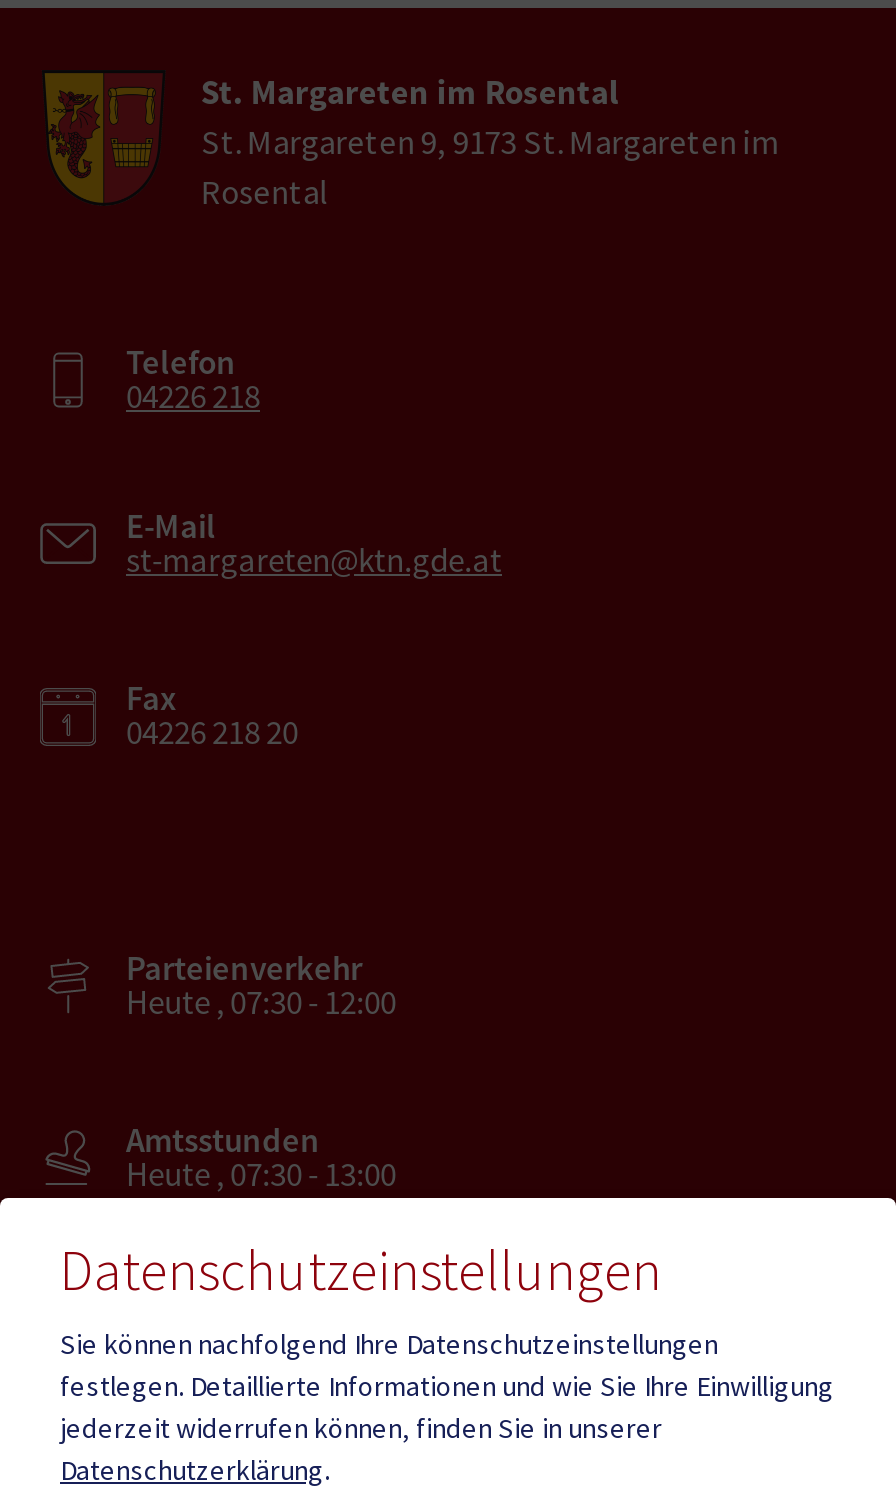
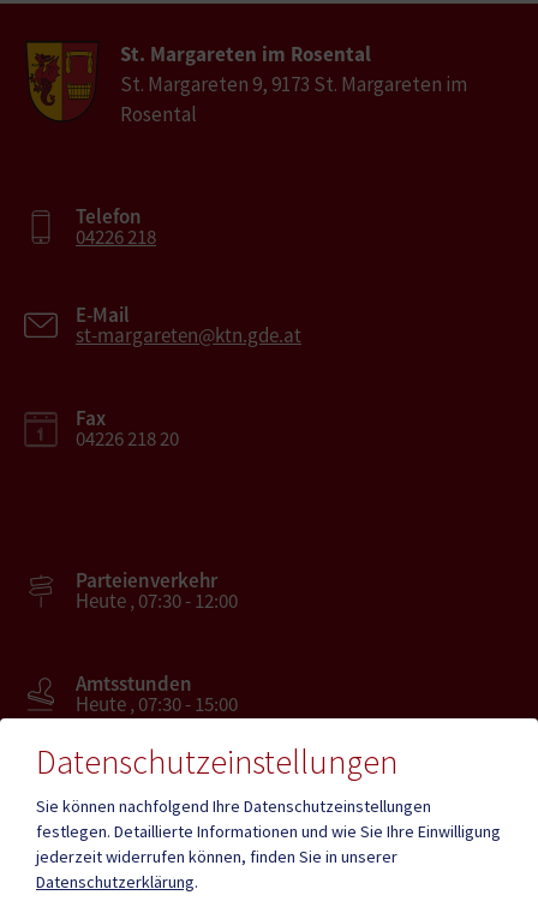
- Heute , 07:30 - 13:00
+ Heute , 07:30 - 15:00
